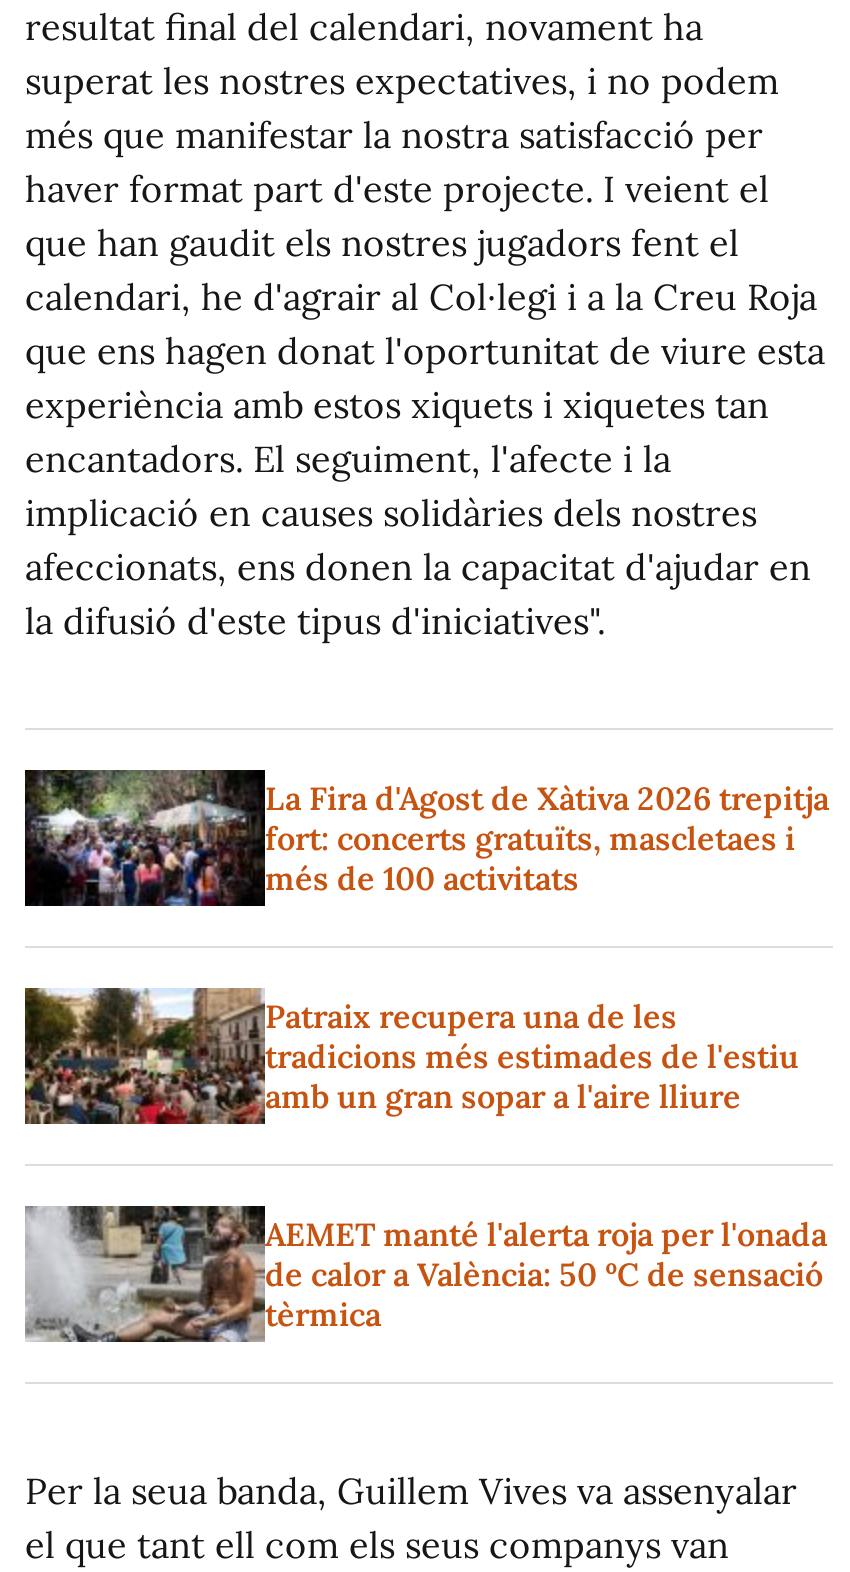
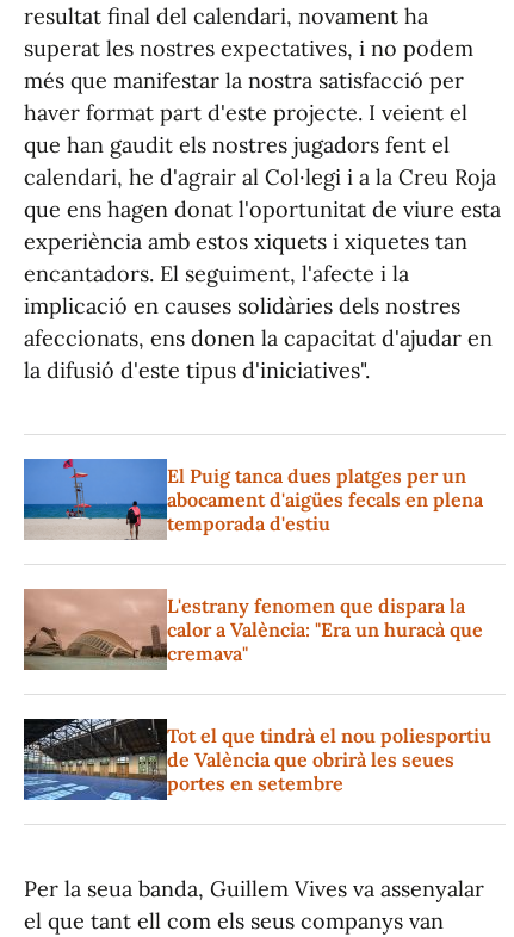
- [image]
- La Fira d'Agost de Xàtiva 2026 trepitja
- fort: concerts gratuïts, mascletaes i
- més de 100 activitats
+ [image]
+ El Puig tanca dues platges per un
+ abocament d'aigües fecals en plena
+ temporada d'estiu

- [image]
- Patraix recupera una de les
- tradicions més estimades de l'estiu
- amb un gran sopar a l'aire lliure
+ [image]
+ L'estrany fenomen que dispara la
+ calor a València: "Era un huracà que
+ cremava"

- [image]
- AEMET manté l'alerta roja per l'onada
- de calor a València: 50 ºC de sensació
- tèrmica
+ [image]
+ Tot el que tindrà el nou poliesportiu
+ de València que obrirà les seues
+ portes en setembre
